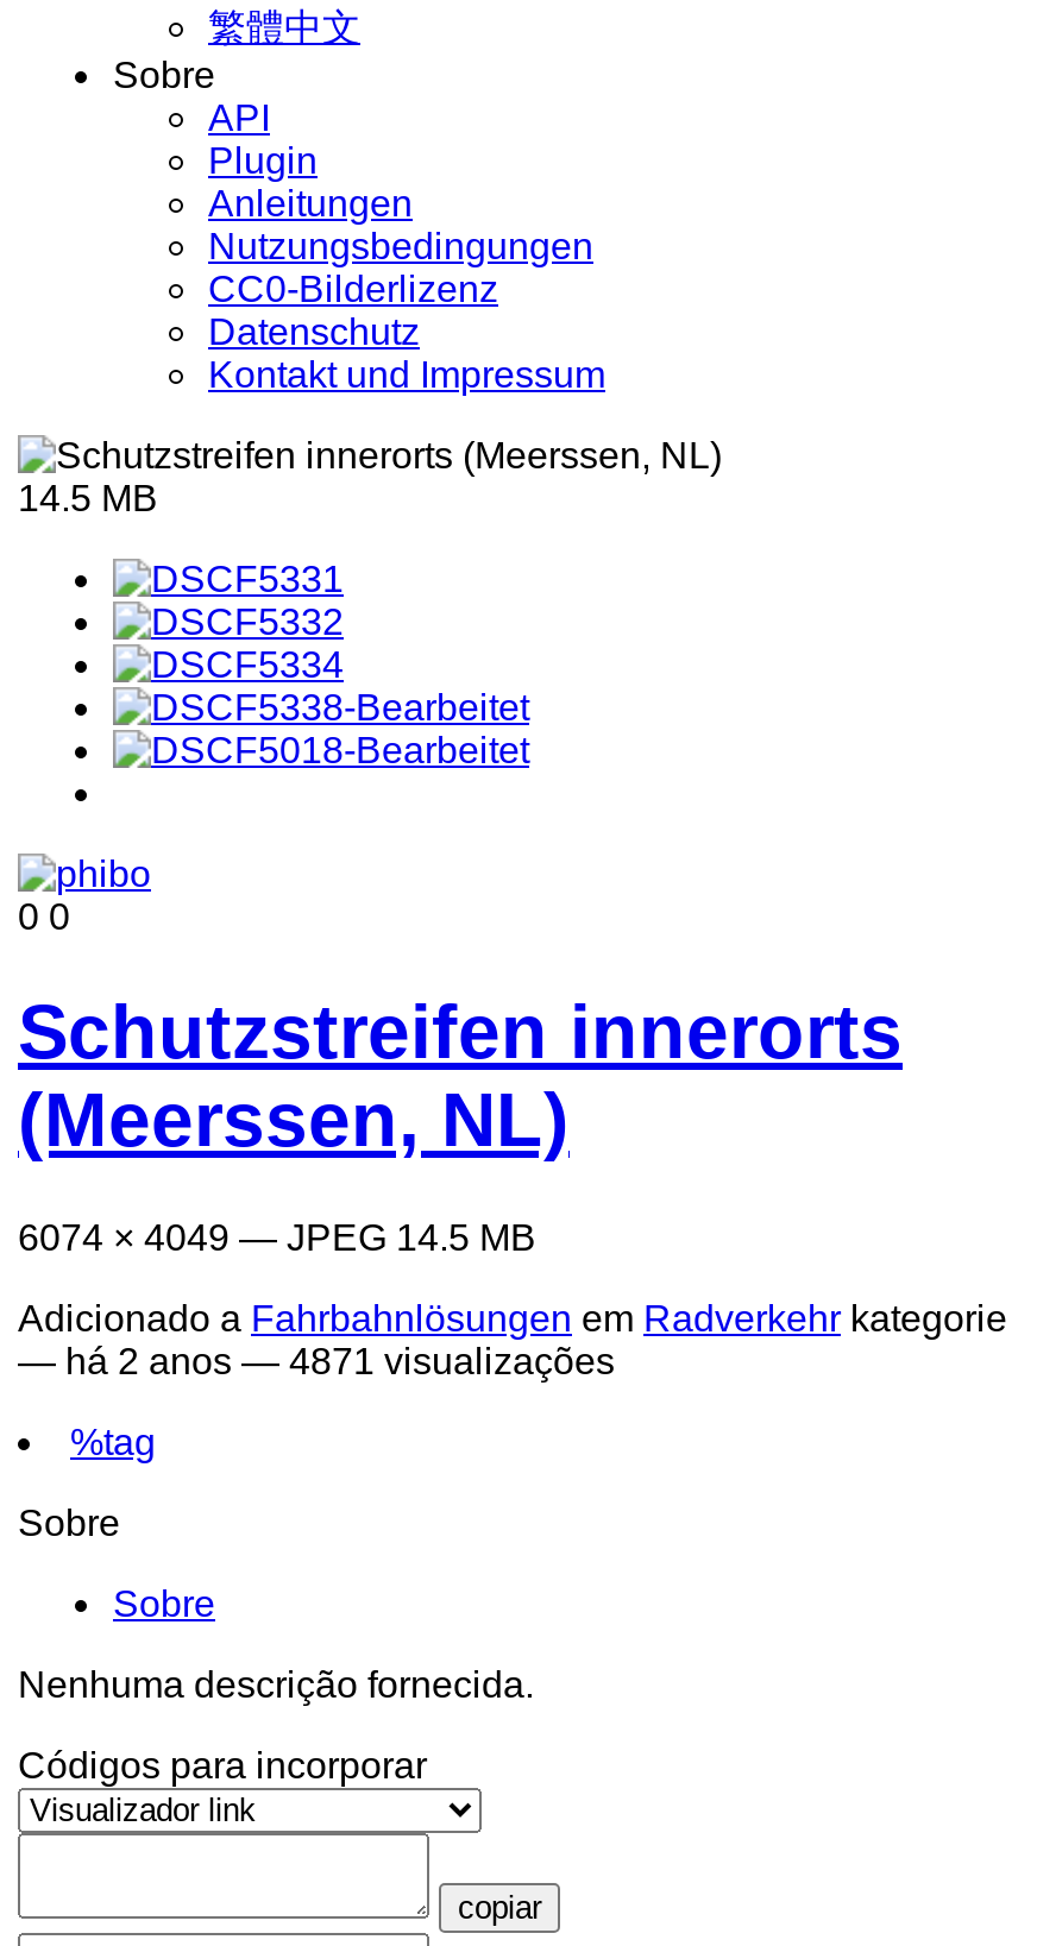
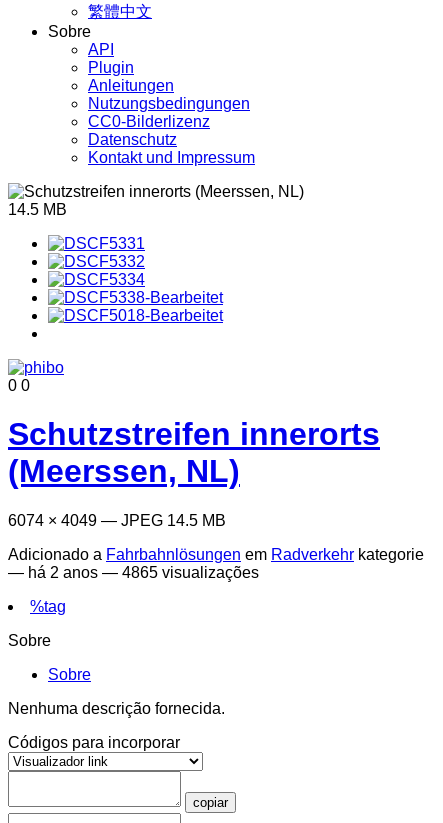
- — há 2 anos — 4871 visualizações
+ — há 2 anos — 4865 visualizações
